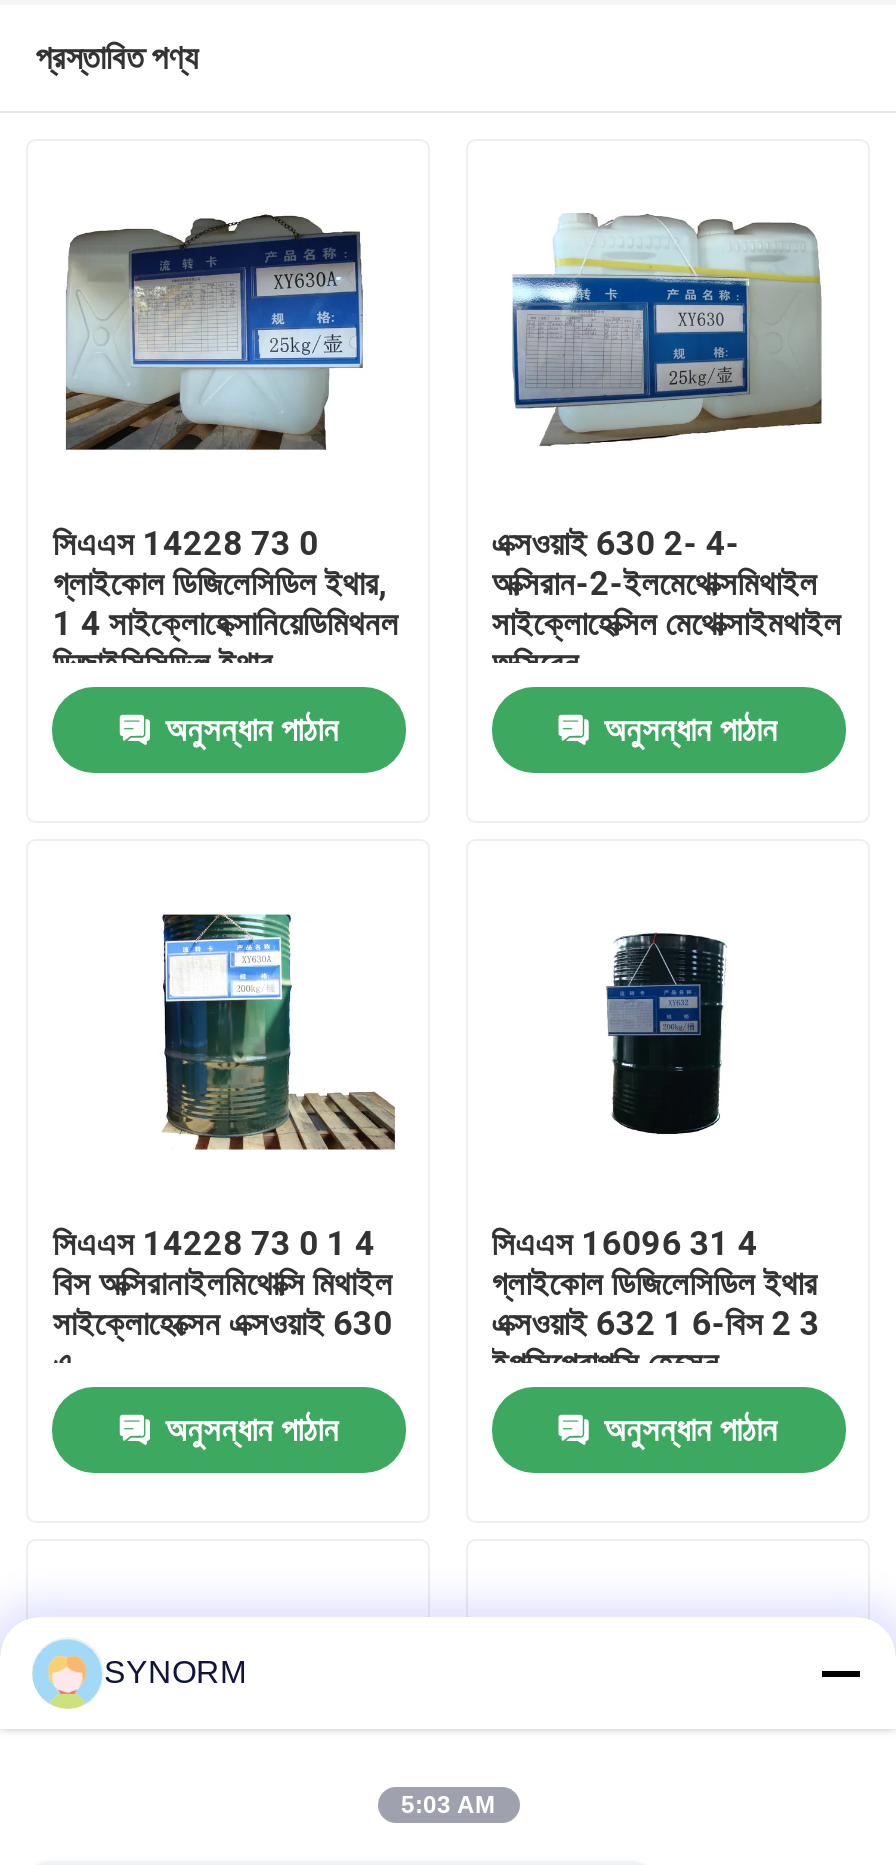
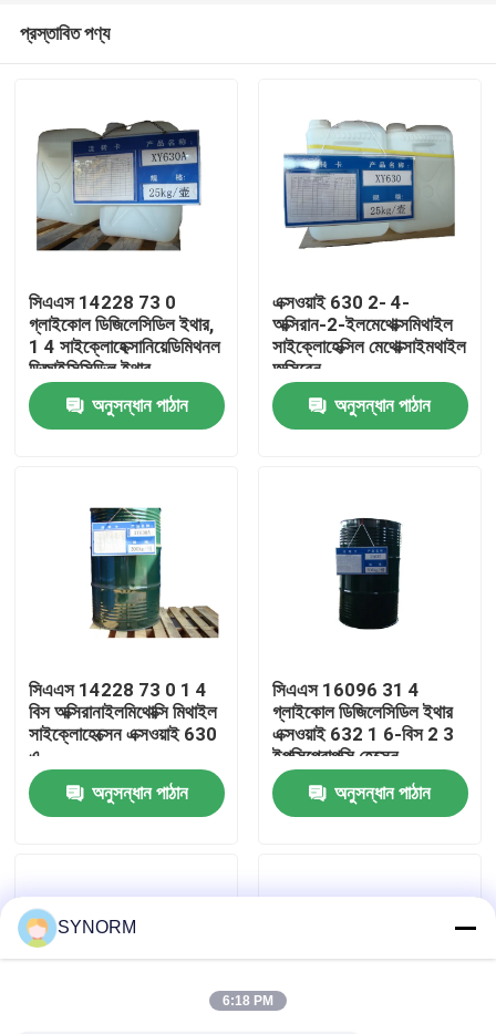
- 5:03 AM
+ 6:18 PM
